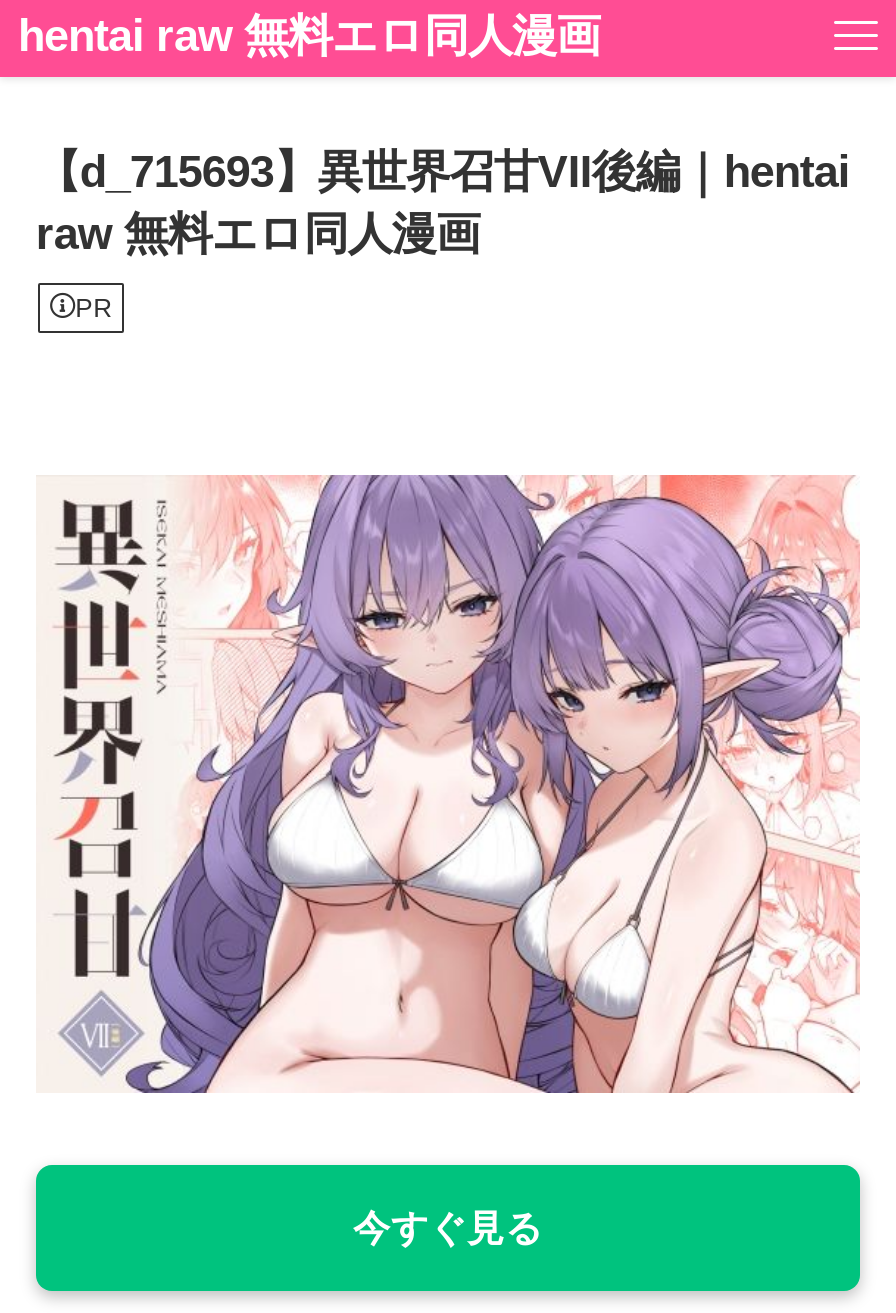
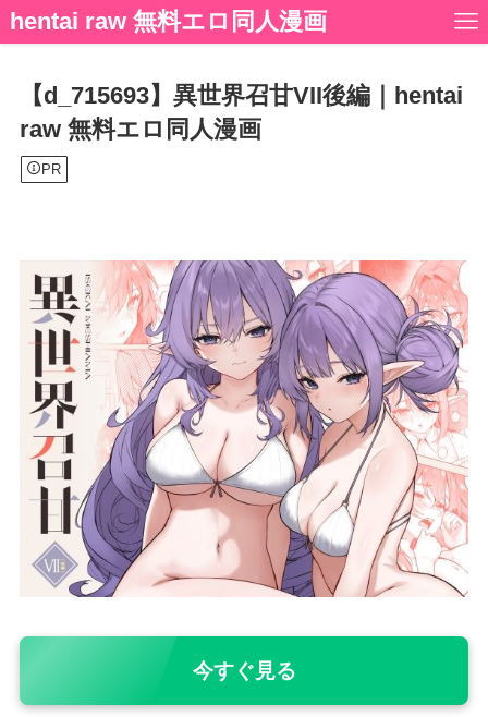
+ [image]
